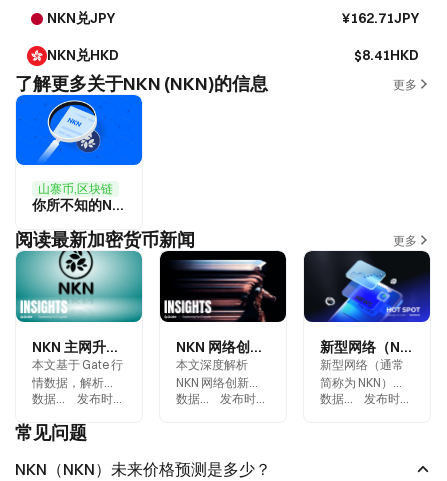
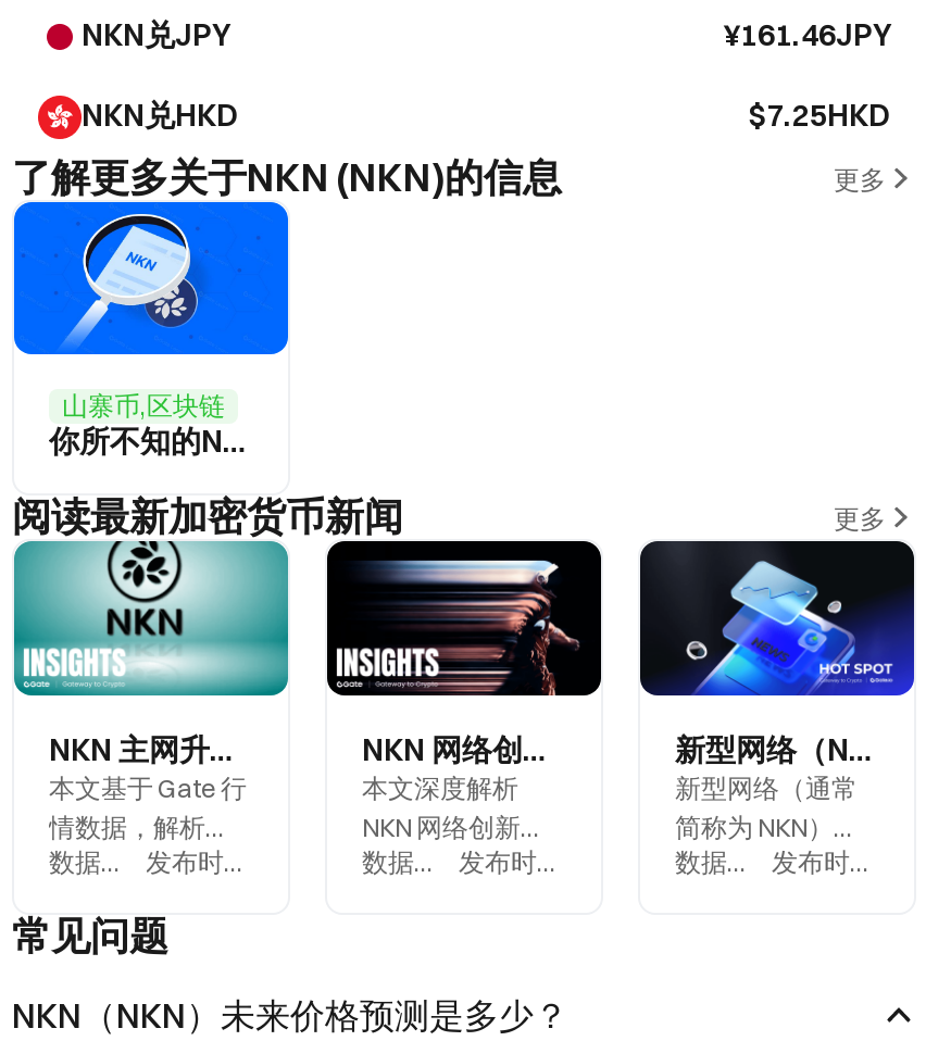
- ¥162.71JPY
+ ¥161.46JPY

- $8.41HKD
+ $7.25HKD
